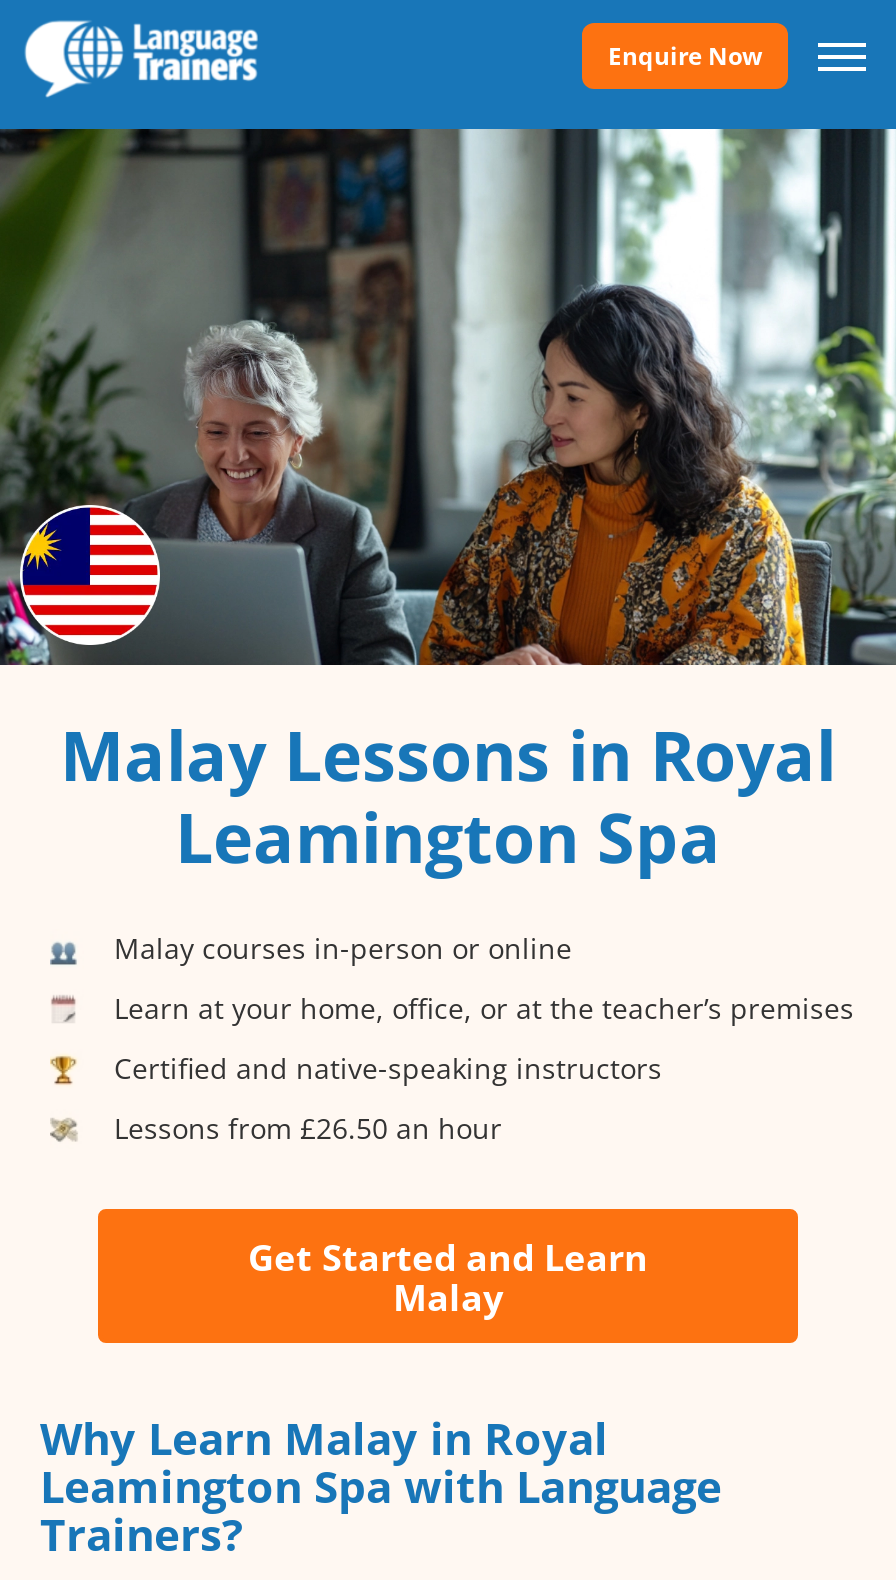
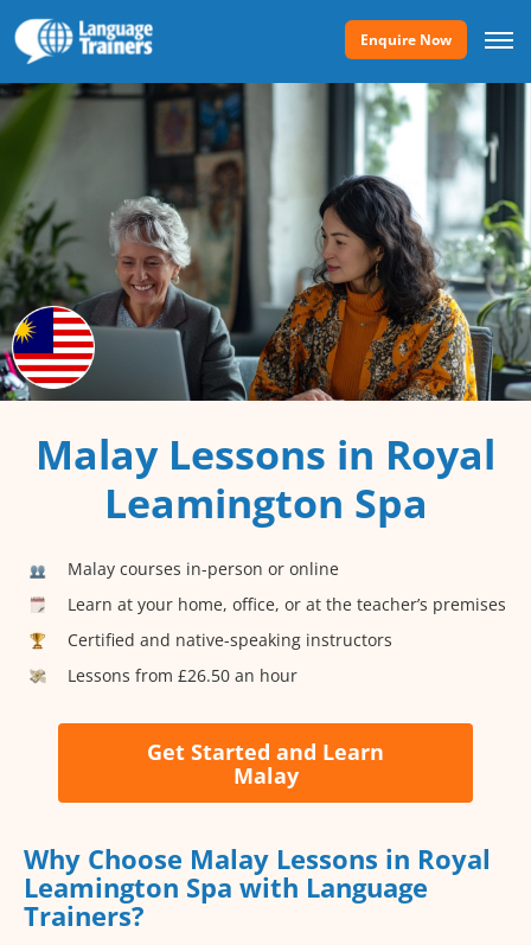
- Why Learn Malay in Royal
+ Why Choose Malay Lessons in Royal
